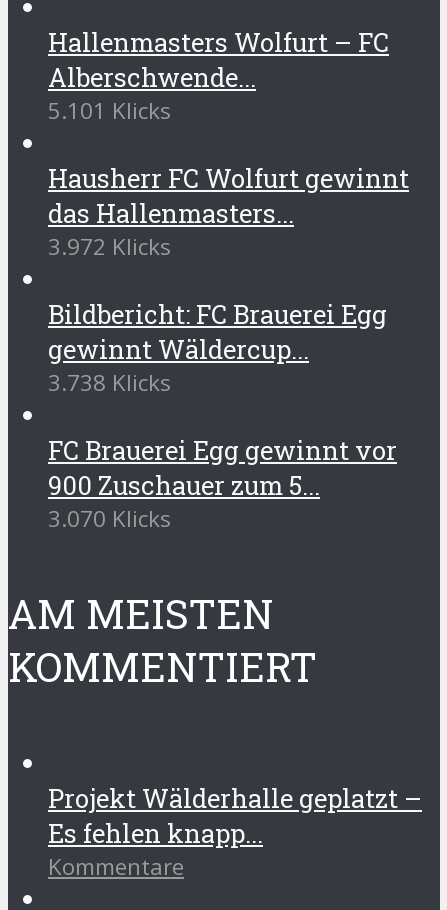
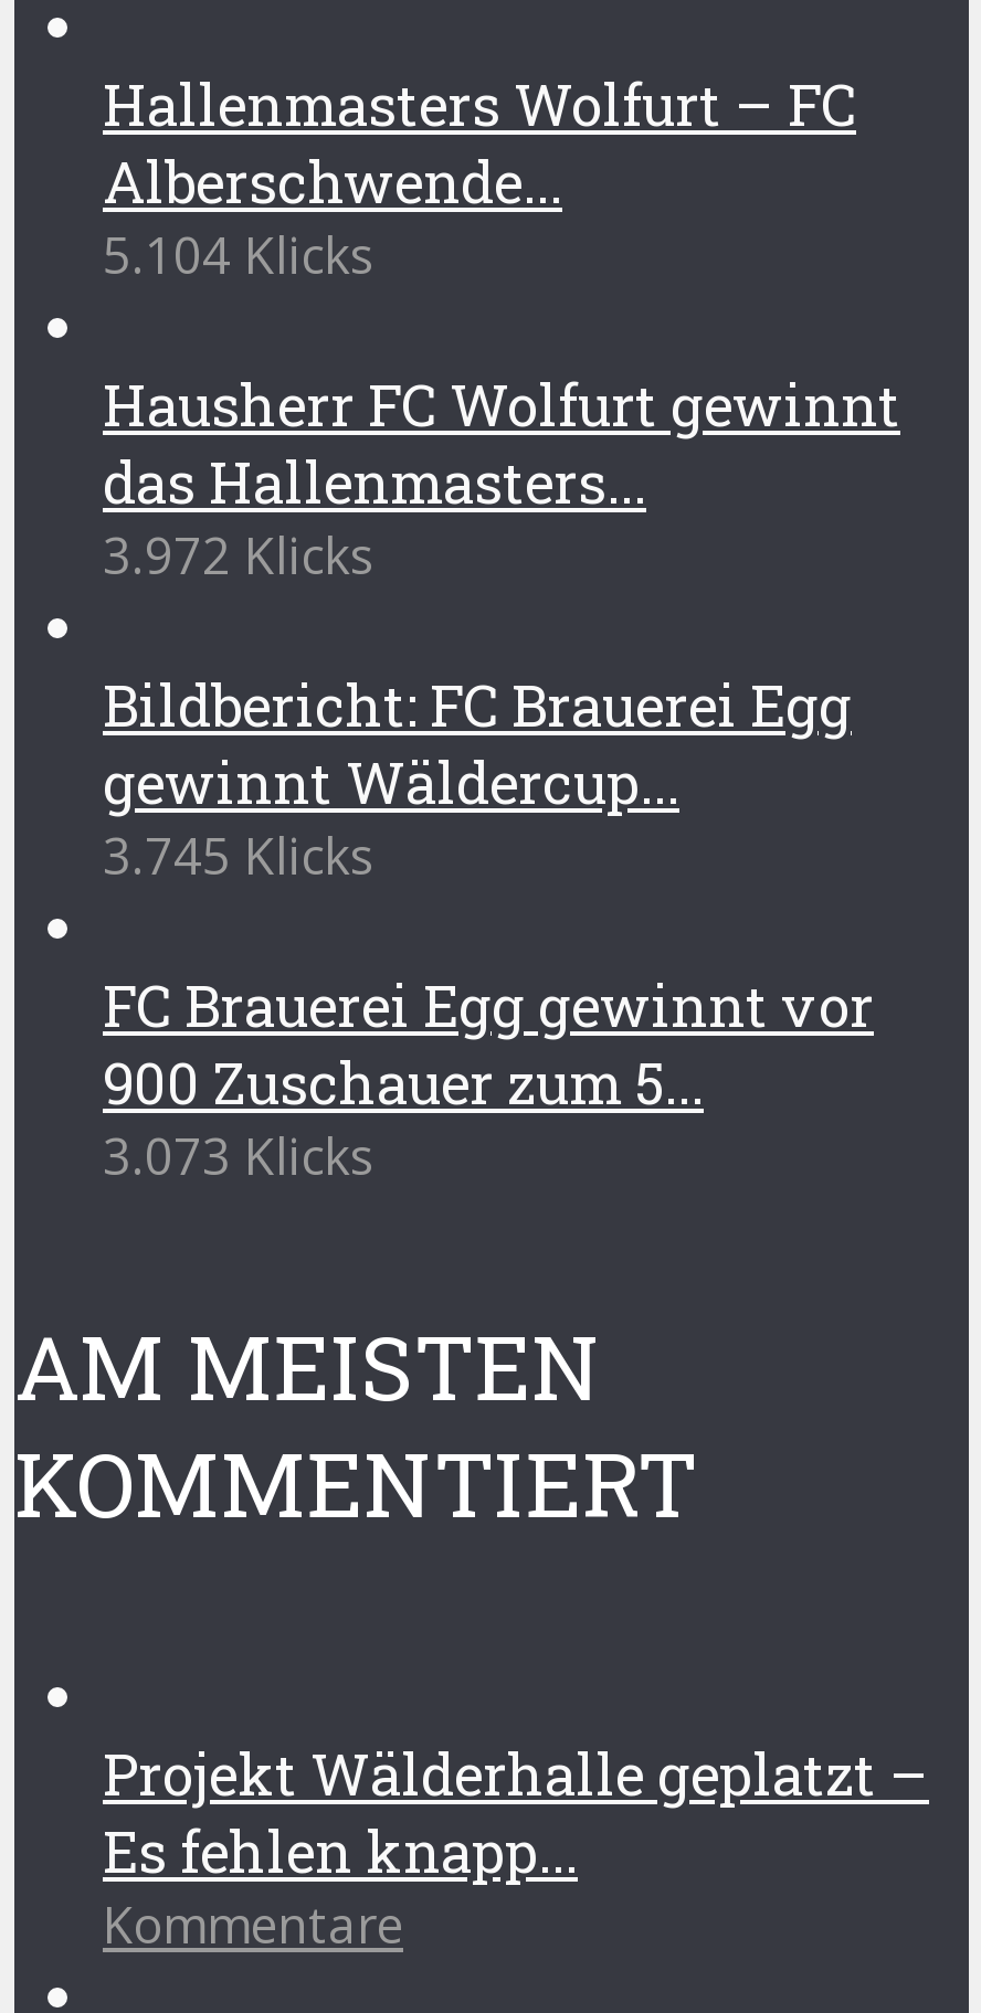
- 5.101 Klicks
+ 5.104 Klicks

- 3.738 Klicks
+ 3.745 Klicks

- 3.070 Klicks
+ 3.073 Klicks
